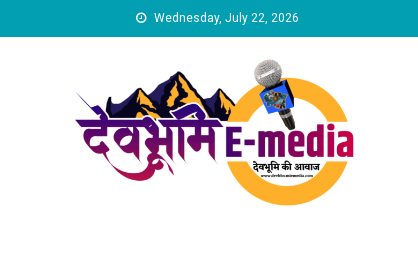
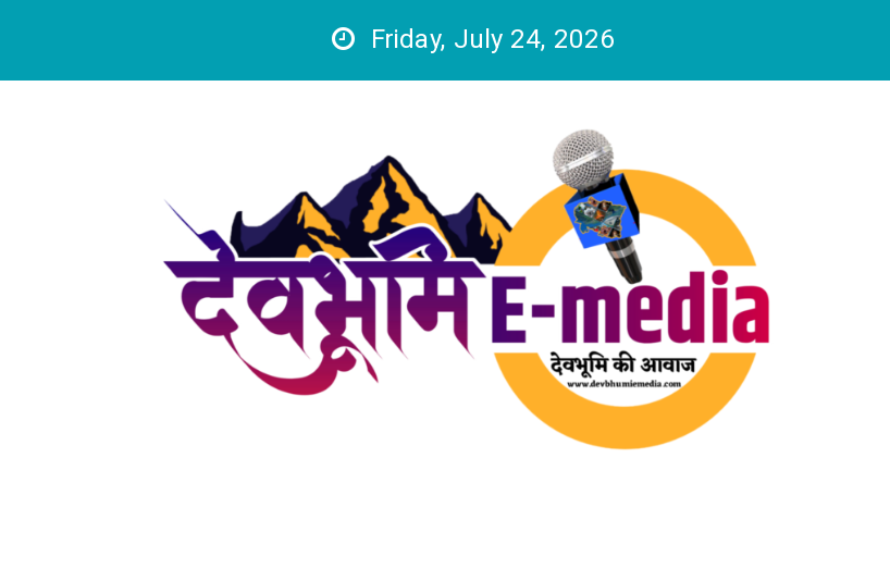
- Wednesday, July 22, 2026
+ Friday, July 24, 2026
